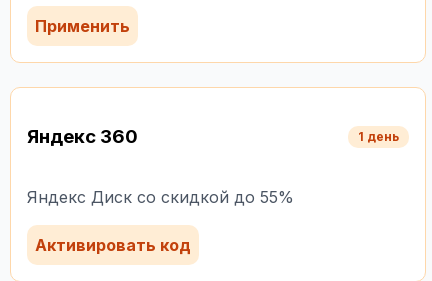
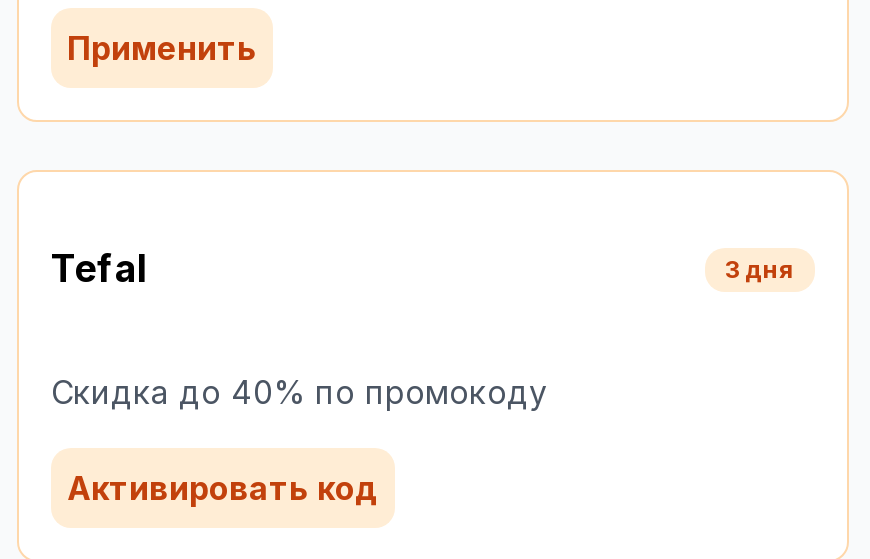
- Яндекс 360
- 1 день
+ Tefal
+ 3 дня

- Яндекс Диск со скидкой до 55%
+ Скидка до 40% по промокоду
